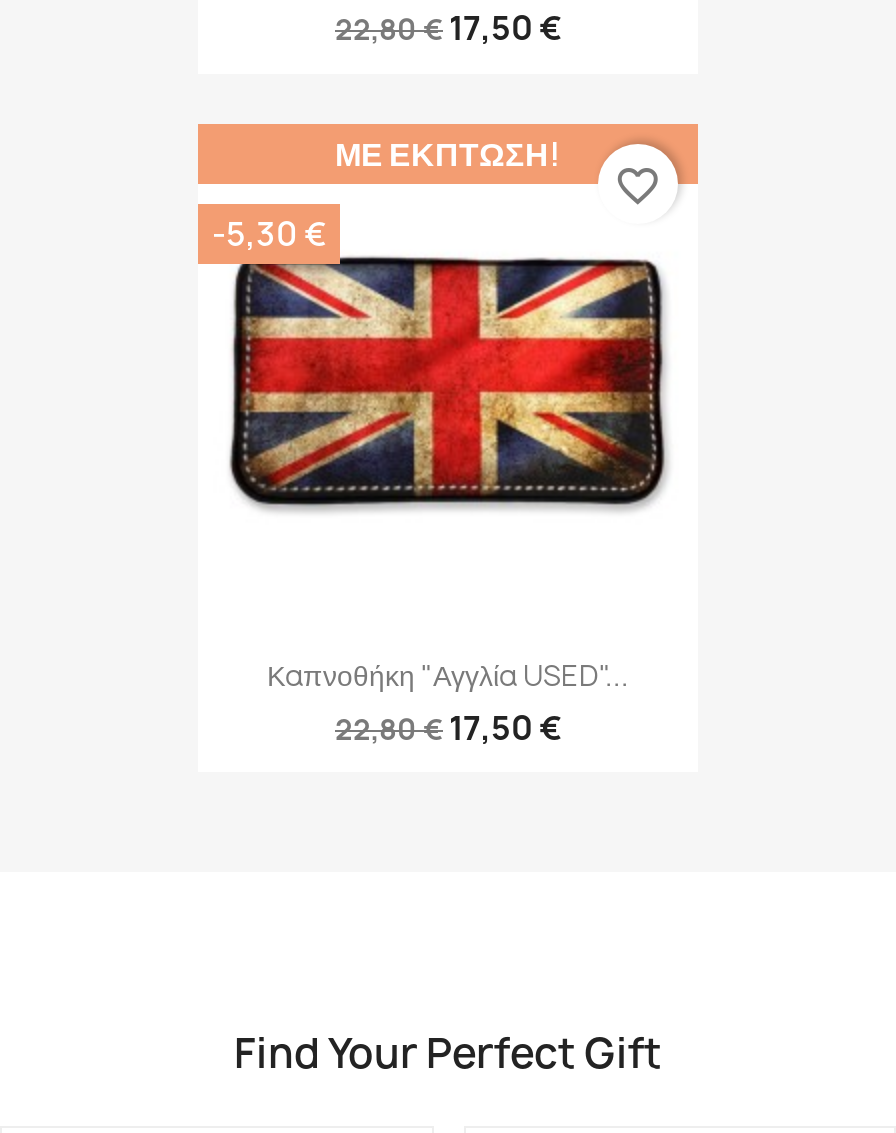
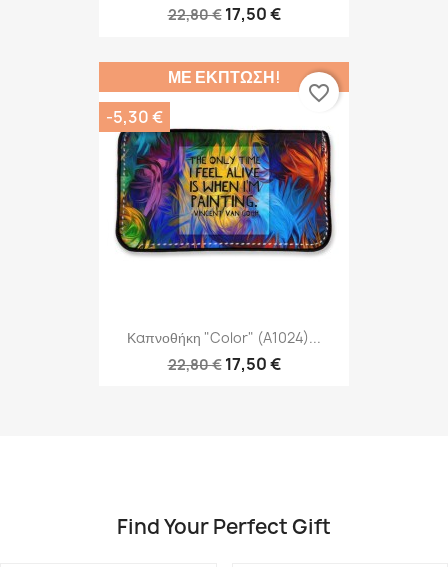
- [image]
+ [image]

- Καπνοθήκη "Αγγλία USED"...
+ Καπνοθήκη "Color" (A1024)...
